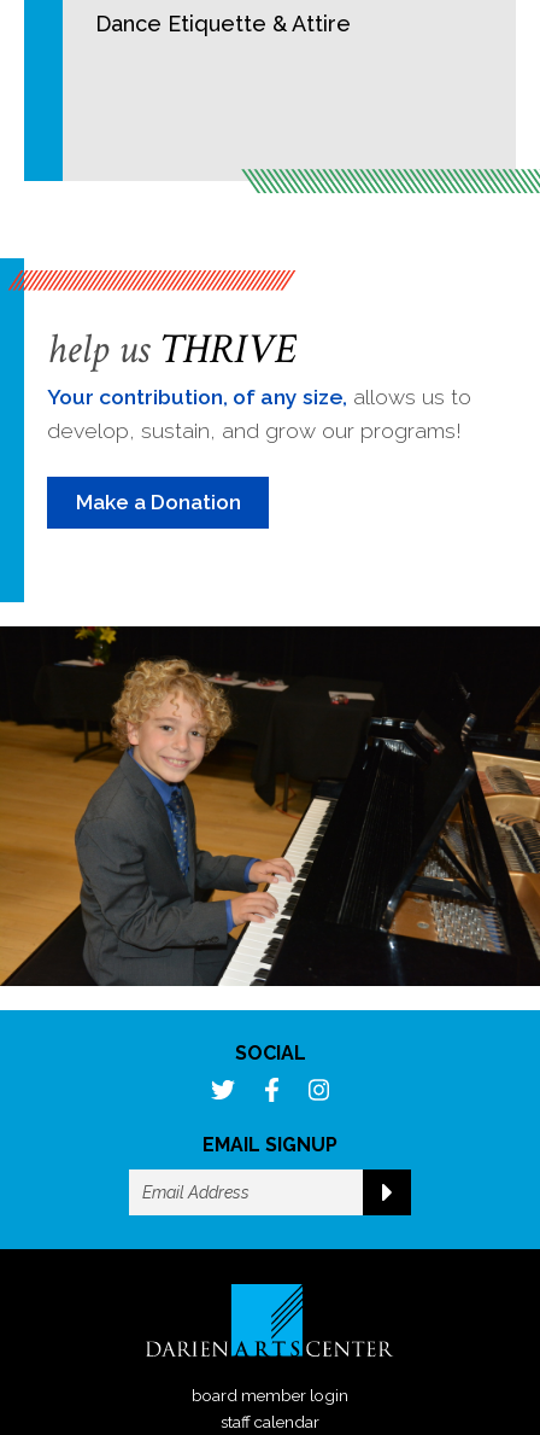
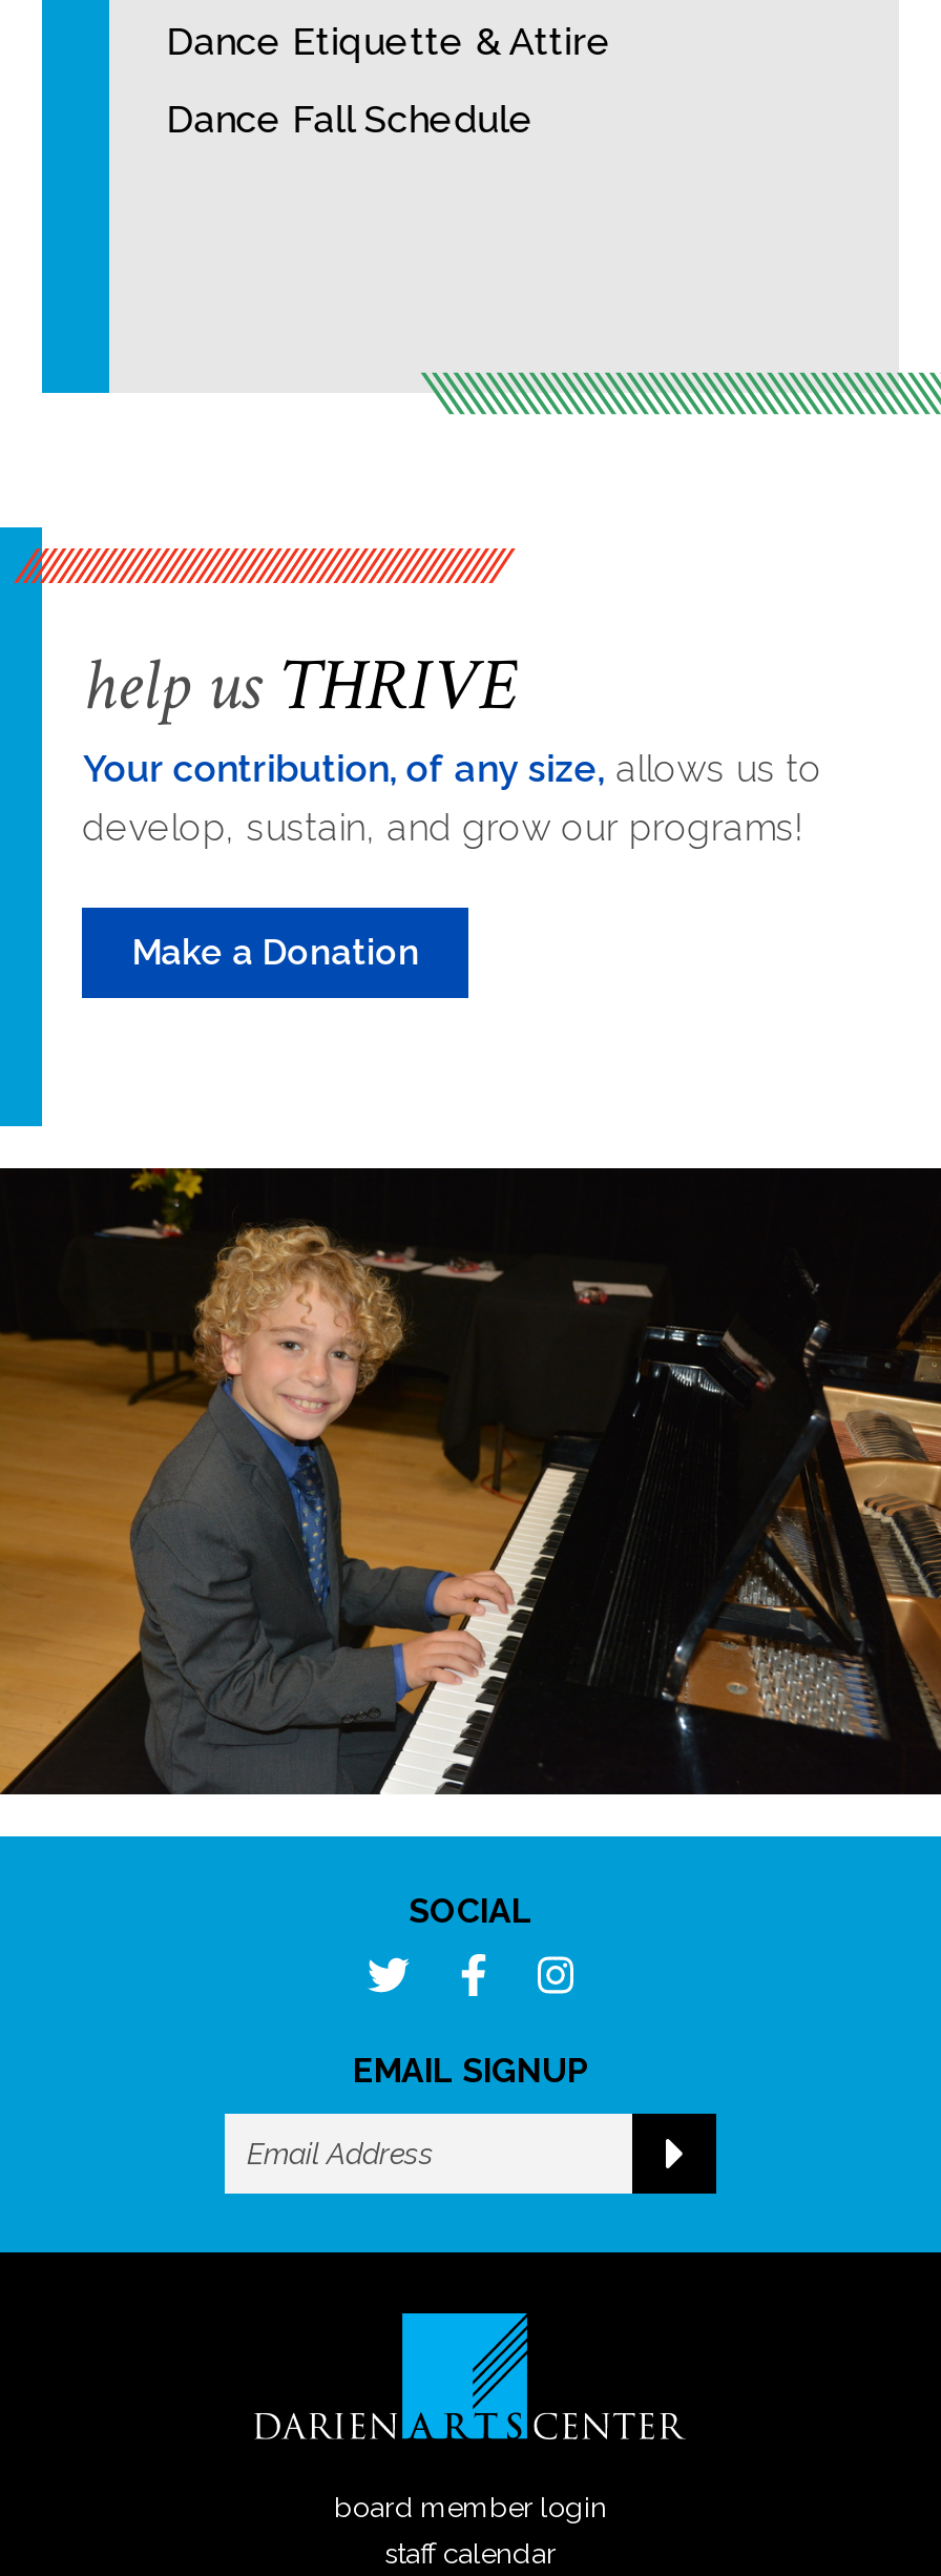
+ Dance Fall Schedule
